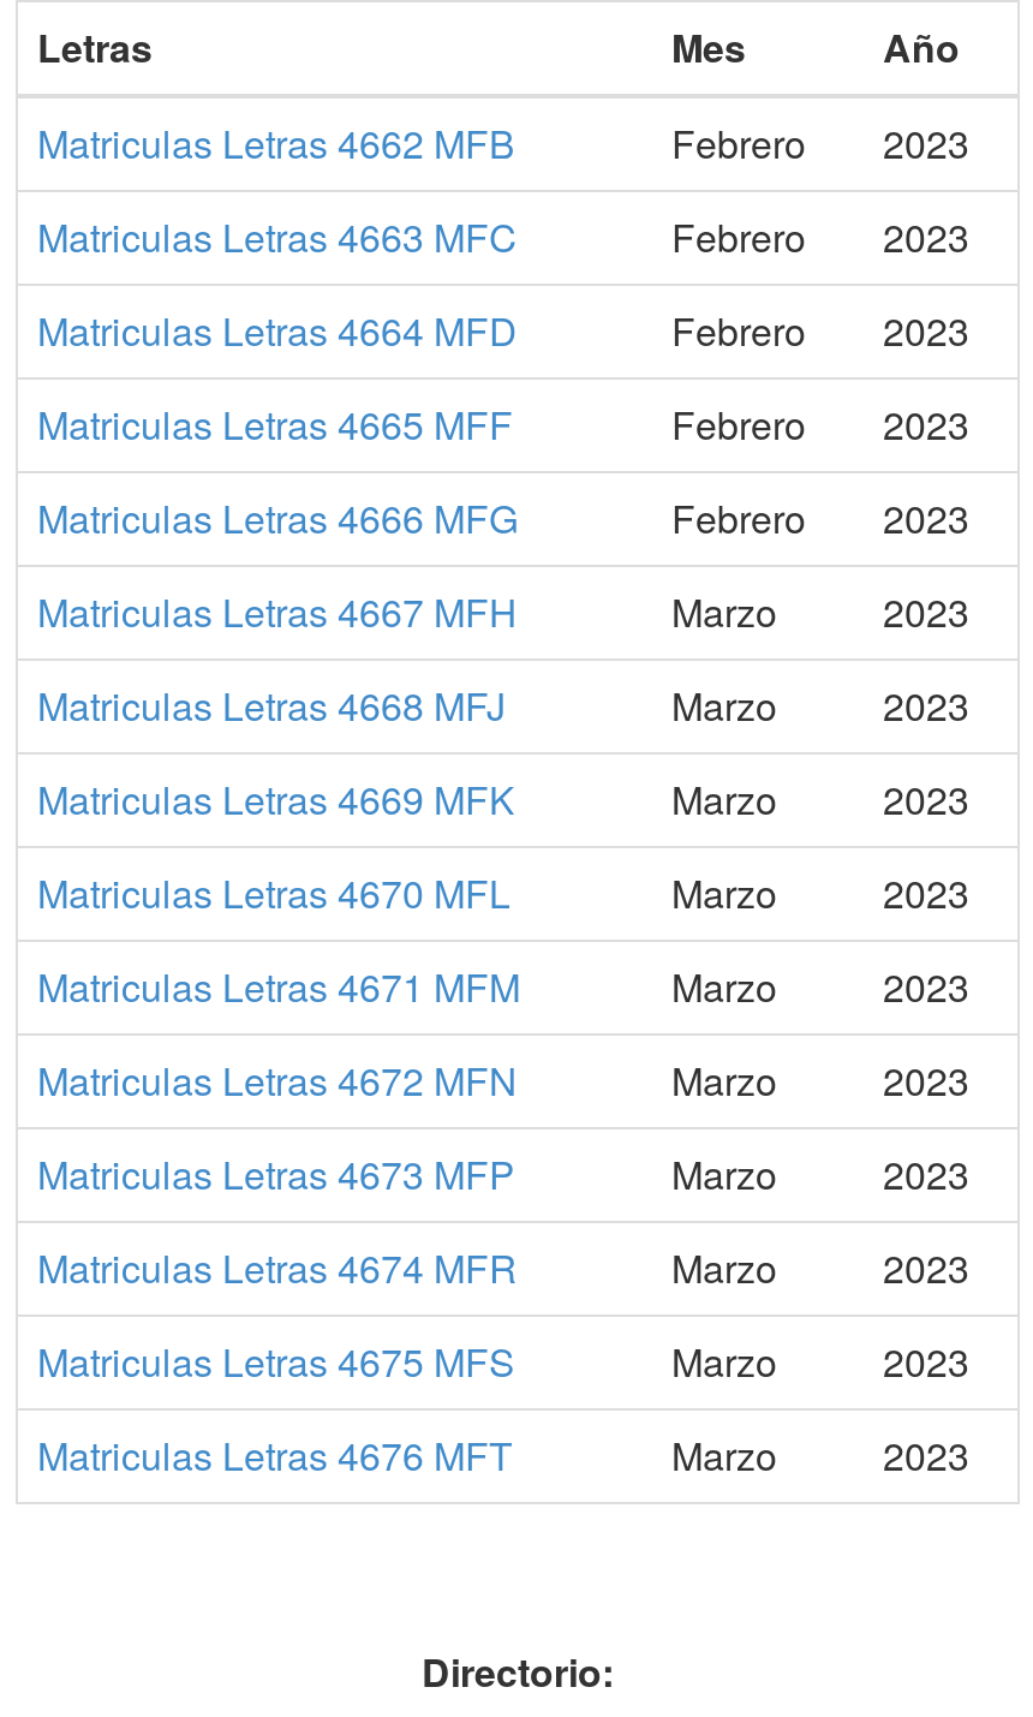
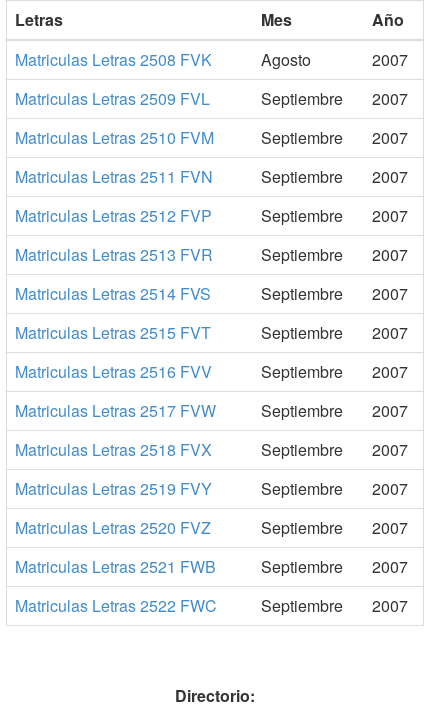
- Matriculas Letras 4662 MFB
- Febrero
- 2023
+ Matriculas Letras 2508 FVK
+ Agosto
+ 2007

- Matriculas Letras 4663 MFC
- Febrero
- 2023
+ Matriculas Letras 2509 FVL
+ Septiembre
+ 2007

- Matriculas Letras 4664 MFD
- Febrero
- 2023
+ Matriculas Letras 2510 FVM
+ Septiembre
+ 2007

- Matriculas Letras 4665 MFF
- Febrero
- 2023
+ Matriculas Letras 2511 FVN
+ Septiembre
+ 2007

- Matriculas Letras 4666 MFG
- Febrero
- 2023
+ Matriculas Letras 2512 FVP
+ Septiembre
+ 2007

- Matriculas Letras 4667 MFH
- Marzo
- 2023
+ Matriculas Letras 2513 FVR
+ Septiembre
+ 2007

- Matriculas Letras 4668 MFJ
- Marzo
- 2023
+ Matriculas Letras 2514 FVS
+ Septiembre
+ 2007

- Matriculas Letras 4669 MFK
- Marzo
- 2023
+ Matriculas Letras 2515 FVT
+ Septiembre
+ 2007

- Matriculas Letras 4670 MFL
- Marzo
- 2023
+ Matriculas Letras 2516 FVV
+ Septiembre
+ 2007

- Matriculas Letras 4671 MFM
- Marzo
- 2023
+ Matriculas Letras 2517 FVW
+ Septiembre
+ 2007

- Matriculas Letras 4672 MFN
- Marzo
- 2023
+ Matriculas Letras 2518 FVX
+ Septiembre
+ 2007

- Matriculas Letras 4673 MFP
- Marzo
- 2023
+ Matriculas Letras 2519 FVY
+ Septiembre
+ 2007

- Matriculas Letras 4674 MFR
- Marzo
- 2023
+ Matriculas Letras 2520 FVZ
+ Septiembre
+ 2007

- Matriculas Letras 4675 MFS
- Marzo
- 2023
+ Matriculas Letras 2521 FWB
+ Septiembre
+ 2007

- Matriculas Letras 4676 MFT
- Marzo
- 2023
+ Matriculas Letras 2522 FWC
+ Septiembre
+ 2007
